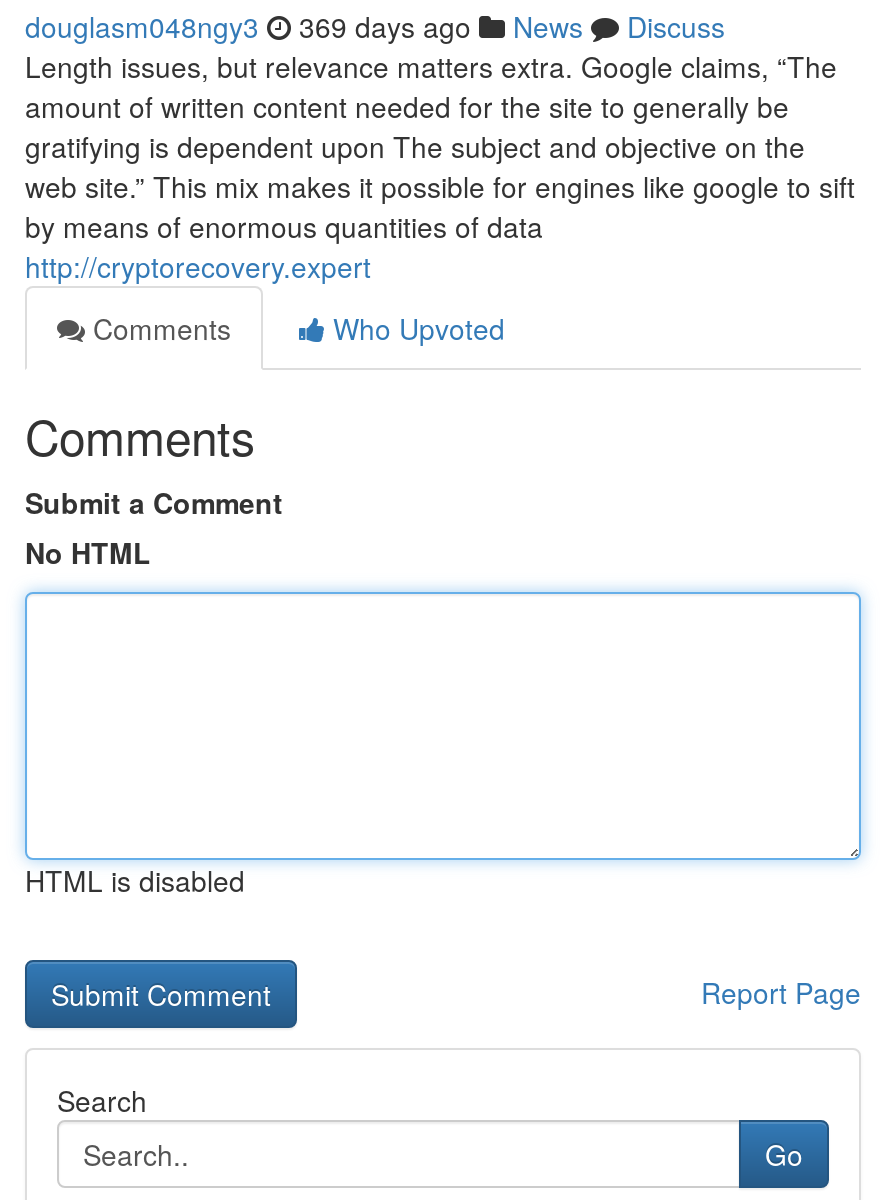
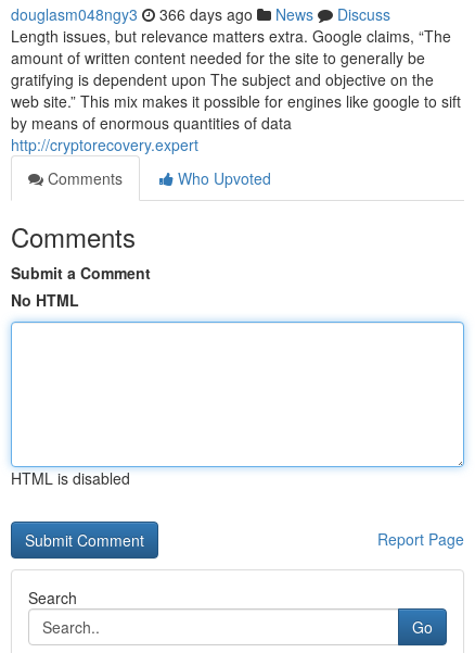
- douglasm048ngy3 369 days ago News Discuss
+ douglasm048ngy3 366 days ago News Discuss
